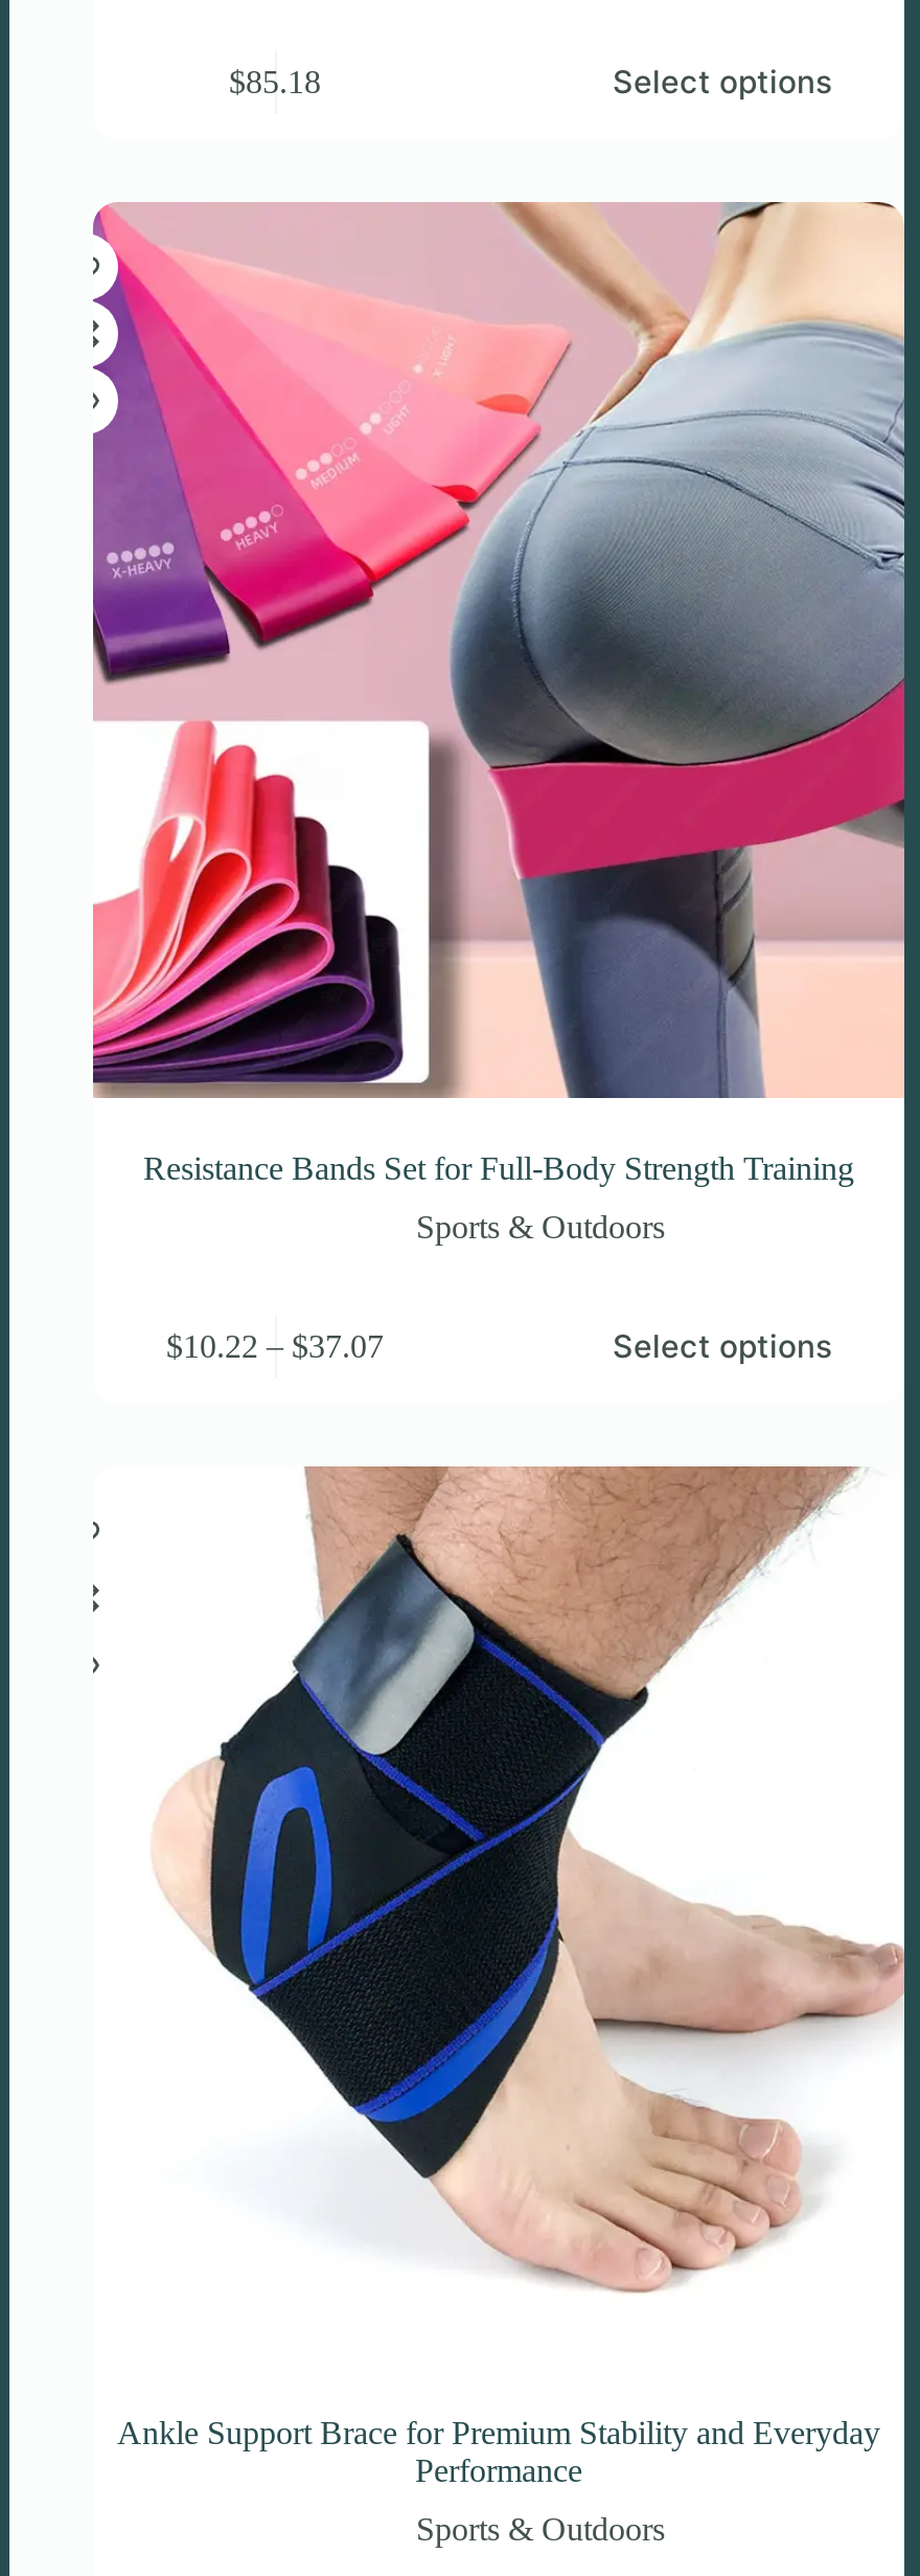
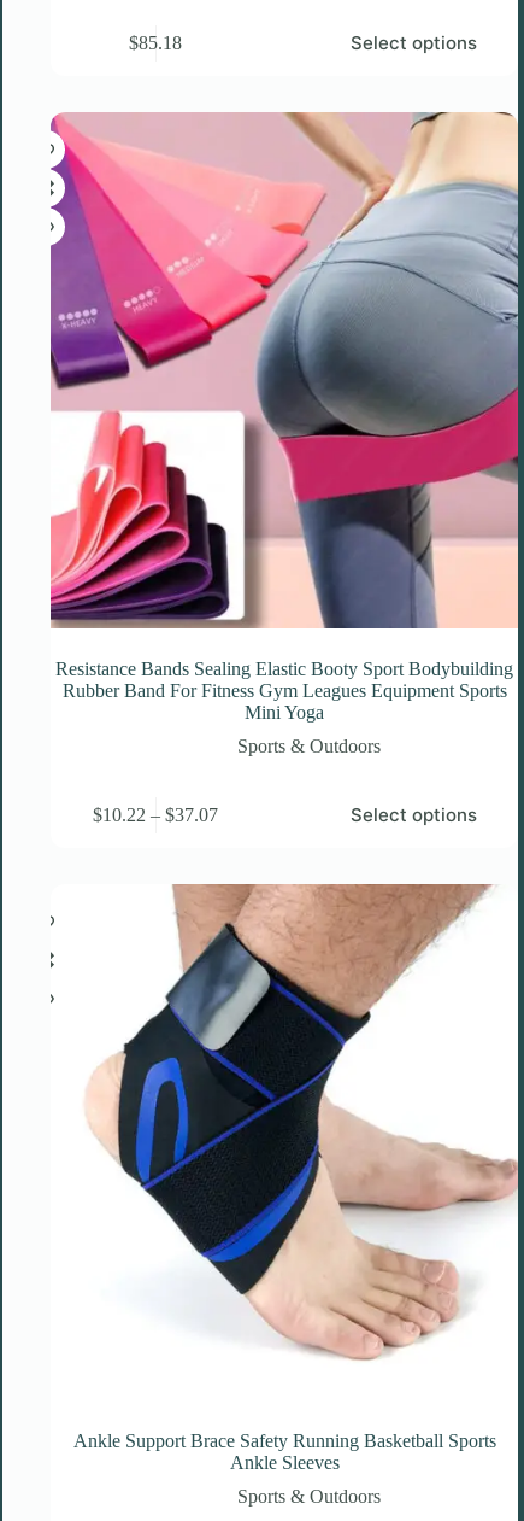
- Resistance Bands Set for Full-Body Strength Training
+ Resistance Bands Sealing Elastic Booty Sport Bodybuilding
+ Rubber Band For Fitness Gym Leagues Equipment Sports
+ Mini Yoga

- Ankle Support Brace for Premium Stability and Everyday
- Performance
+ Ankle Support Brace Safety Running Basketball Sports
+ Ankle Sleeves
